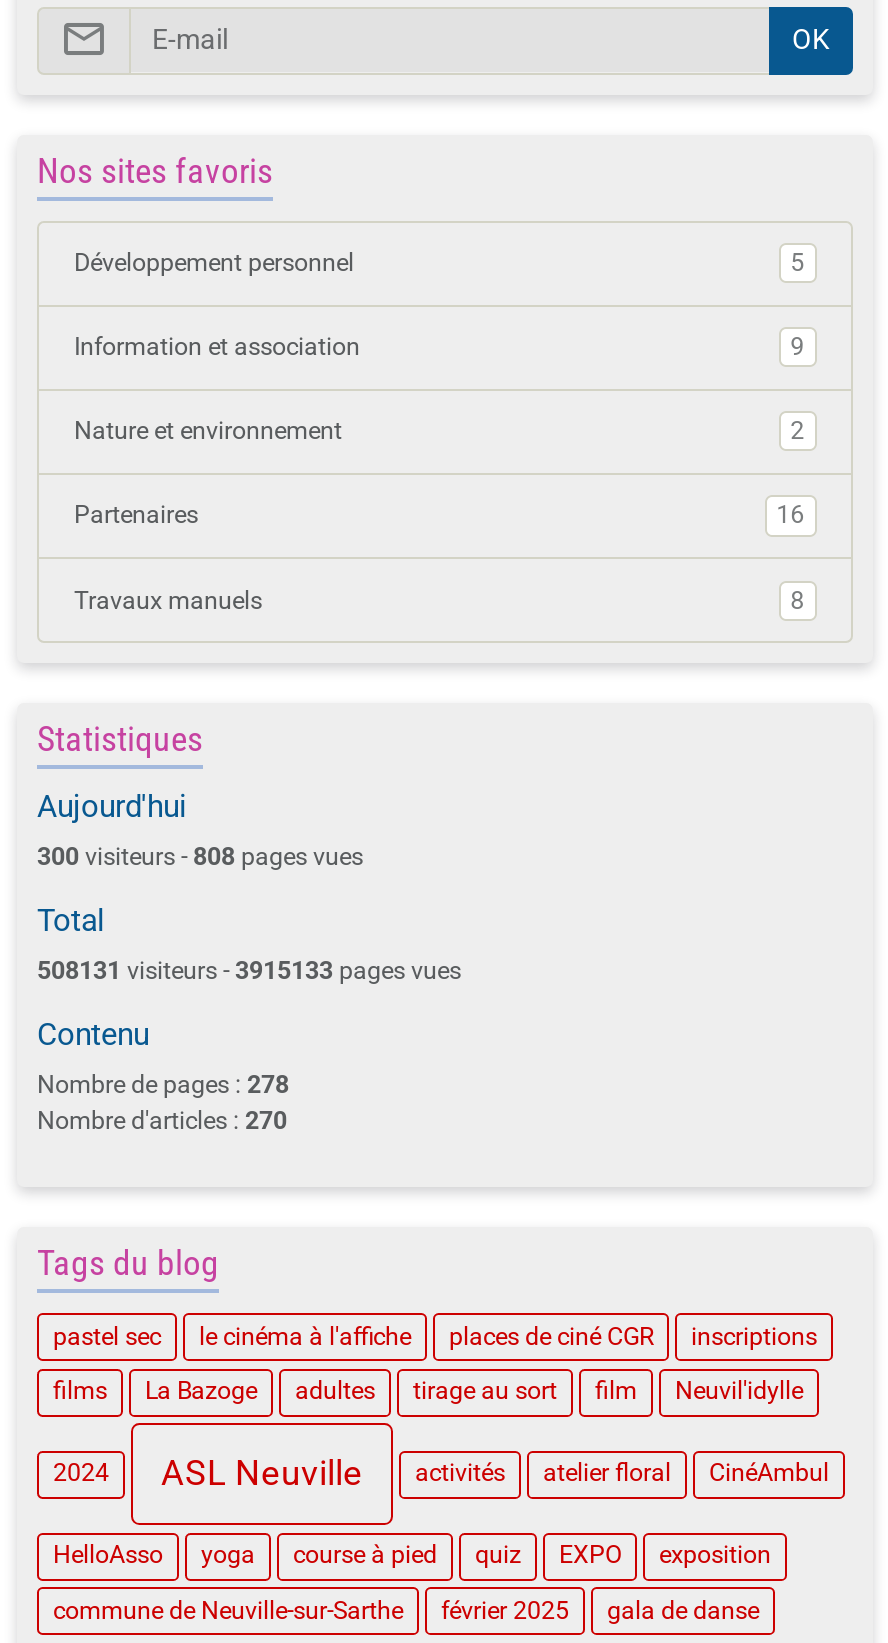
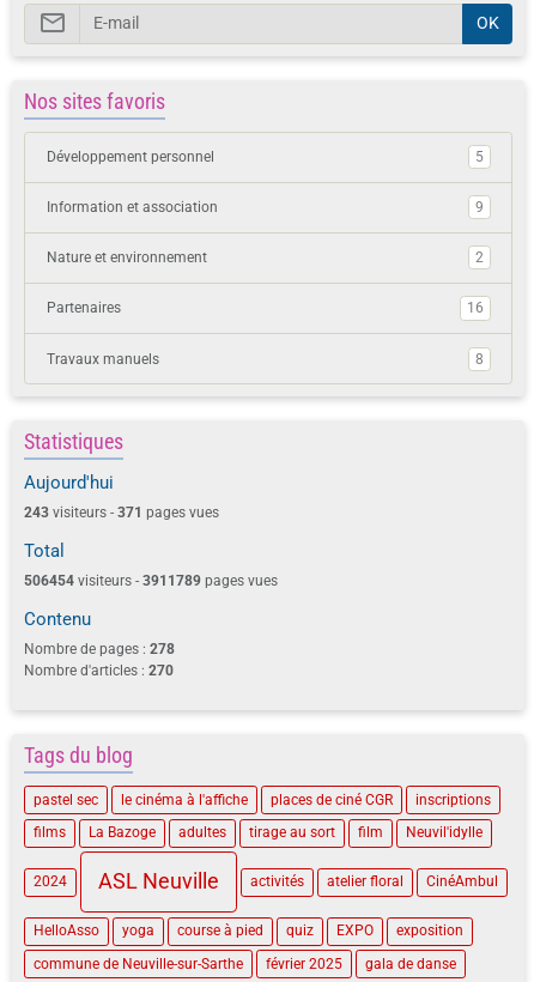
- 300 visiteurs - 808 pages vues
+ 243 visiteurs - 371 pages vues

- 508131 visiteurs - 3915133 pages vues
+ 506454 visiteurs - 3911789 pages vues
